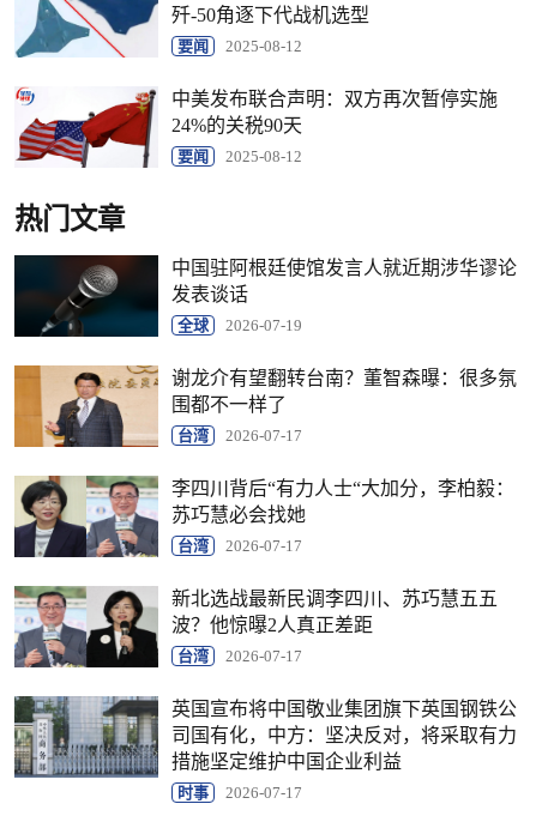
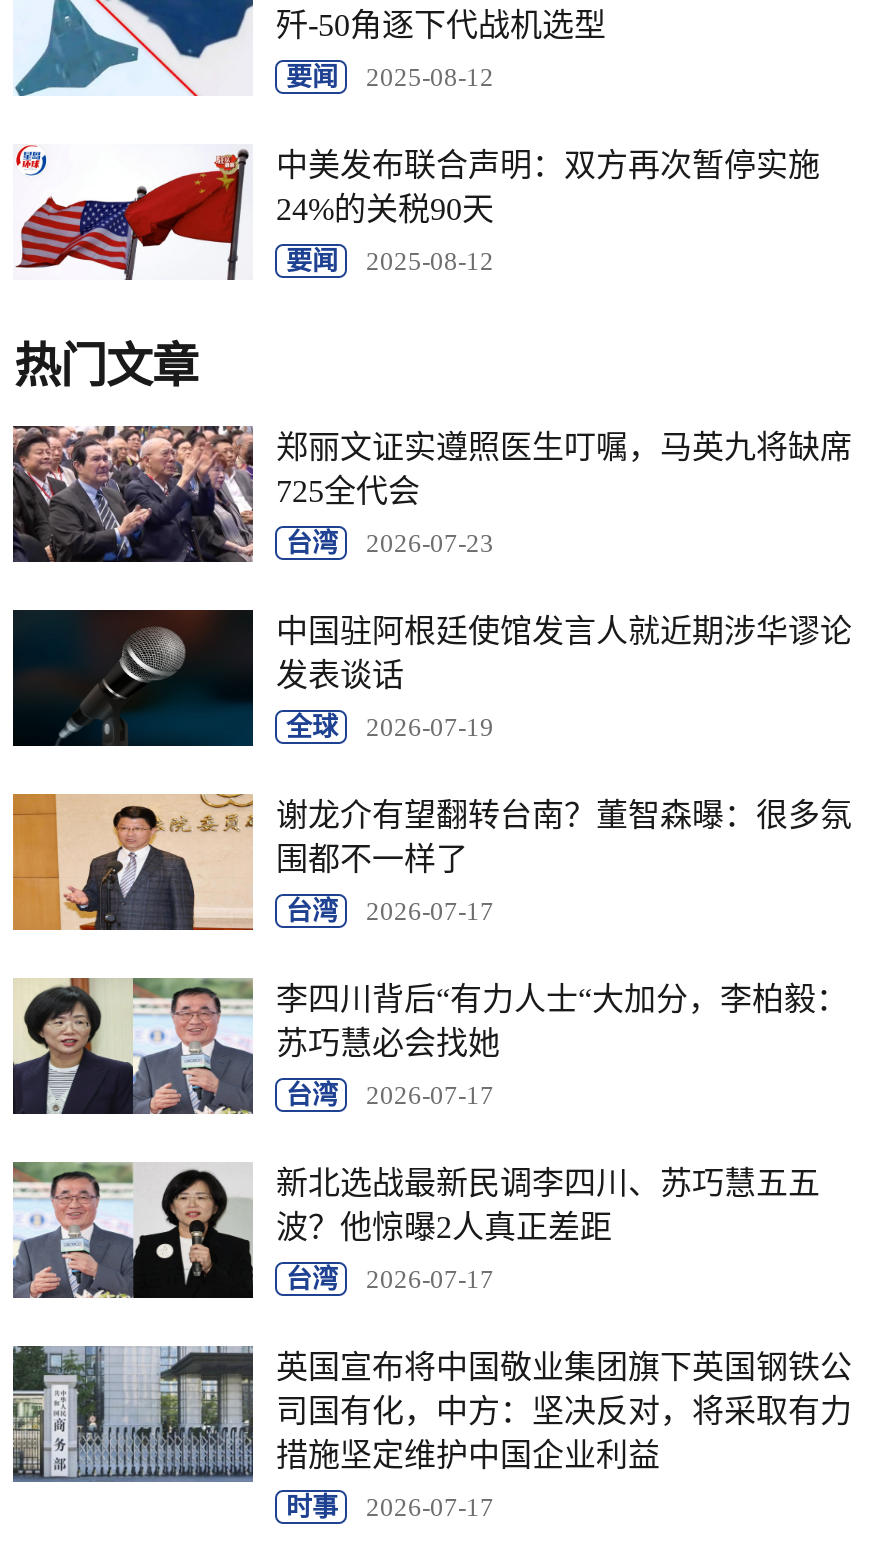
+ [image]
+ 郑丽文证实遵照医生叮嘱，马英九将缺席
+ 725全代会
+ 台湾
+ 2026-07-23
